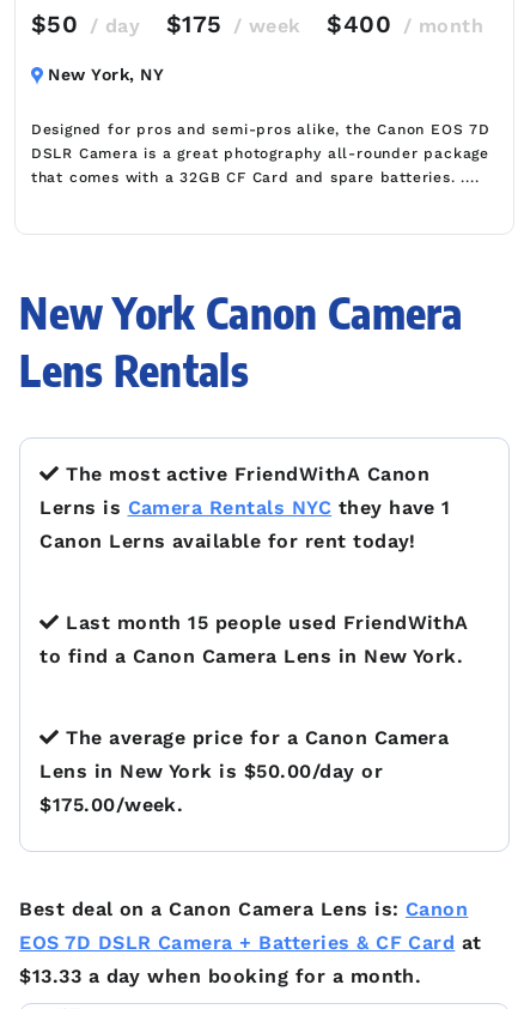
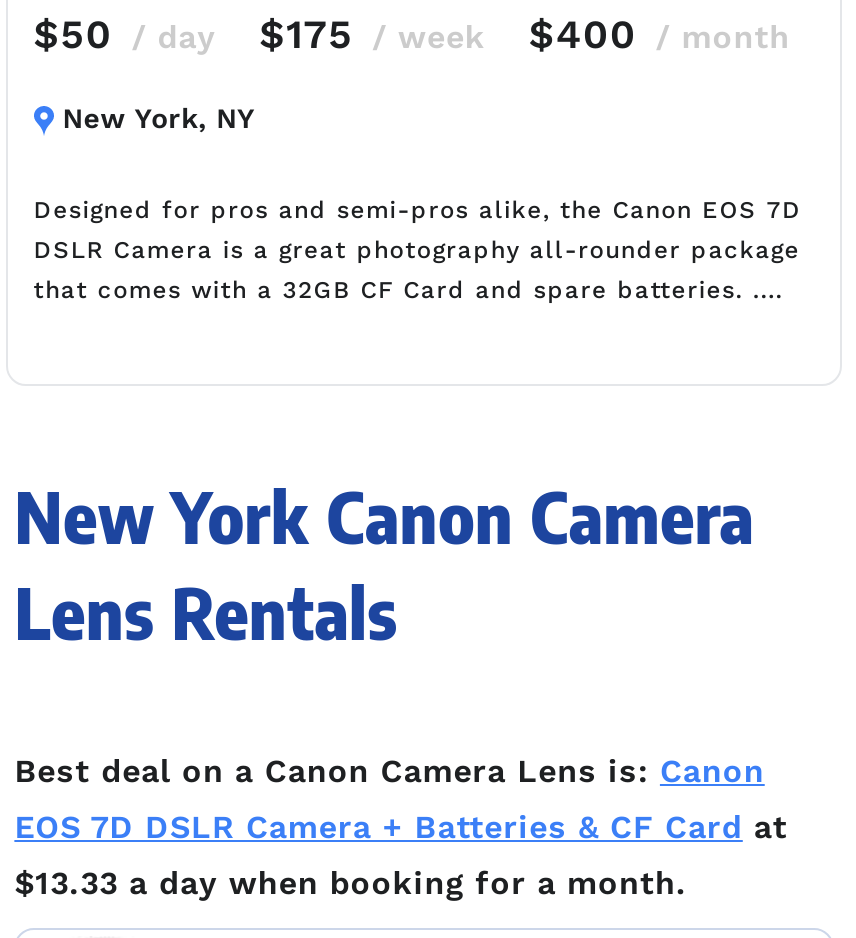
- The most active FriendWithA Canon
- Lerns is Camera Rentals NYC they have 1
- Canon Lerns available for rent today!

- Last month 15 people used FriendWithA
- to find a Canon Camera Lens in New York.

- The average price for a Canon Camera
- Lens in New York is $50.00/day or
- $175.00/week.
